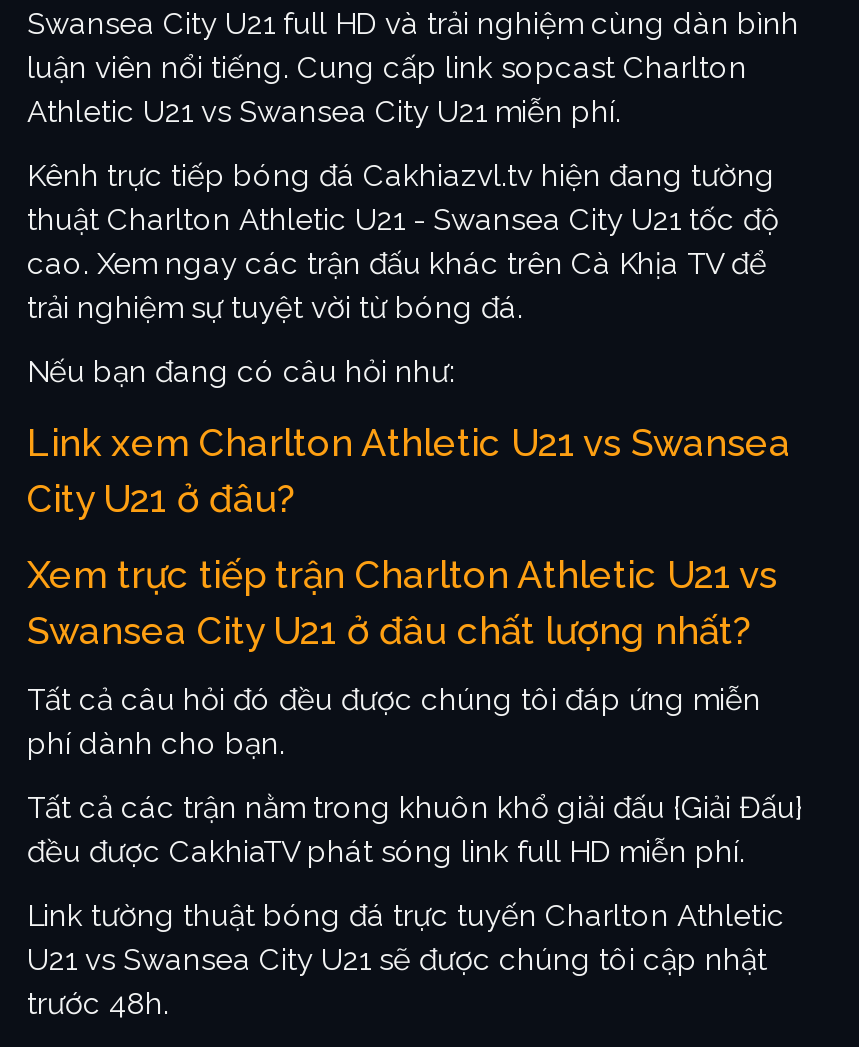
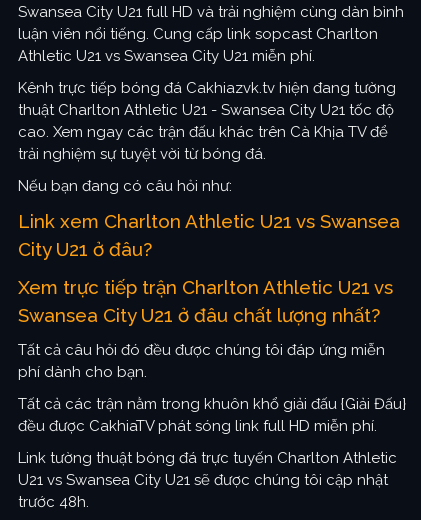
- Kênh trực tiếp bóng đá Cakhiazvl.tv hiện đang tường
+ Kênh trực tiếp bóng đá Cakhiazvk.tv hiện đang tường
